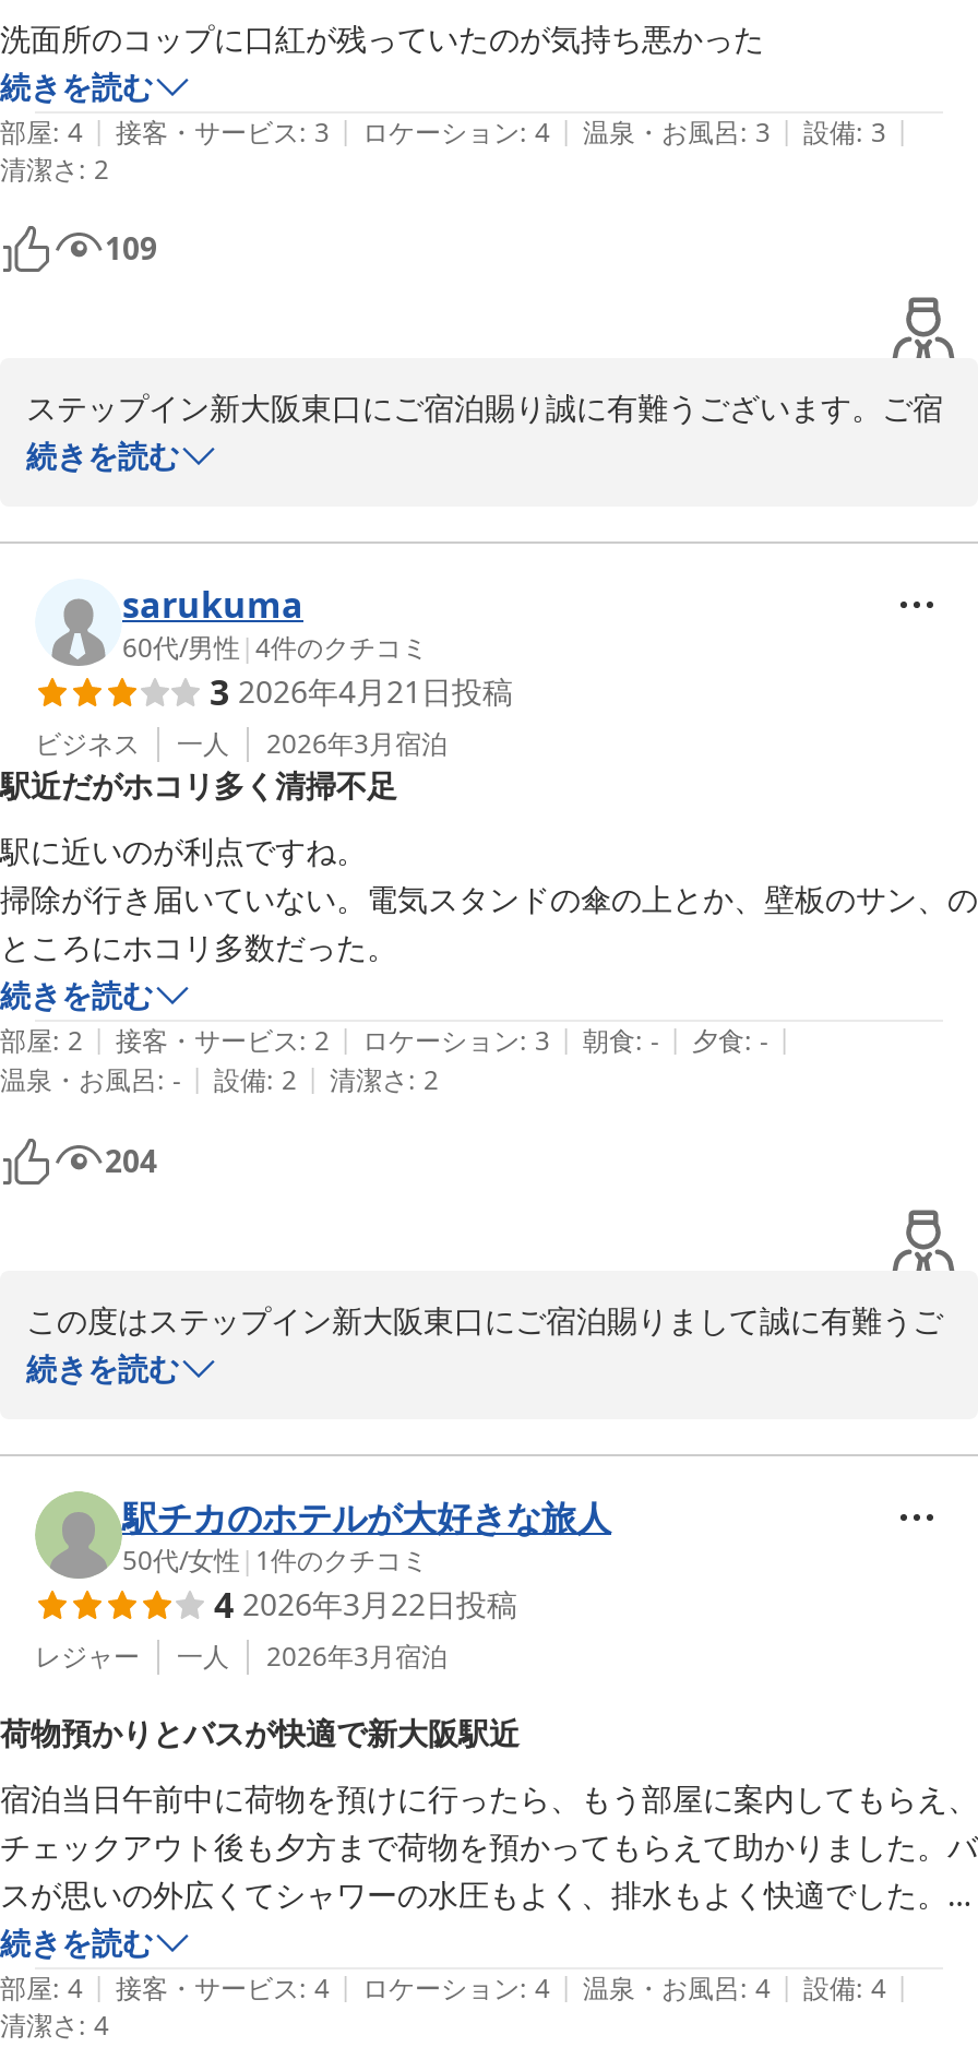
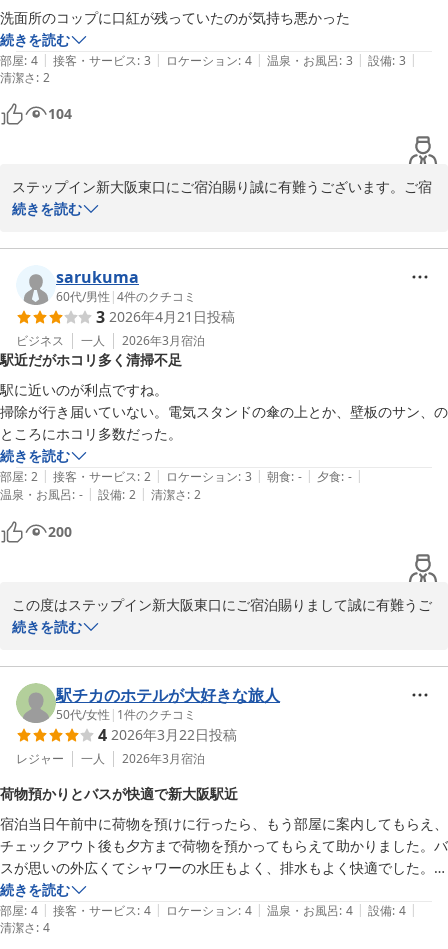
- 109
+ 104

- 204
+ 200
